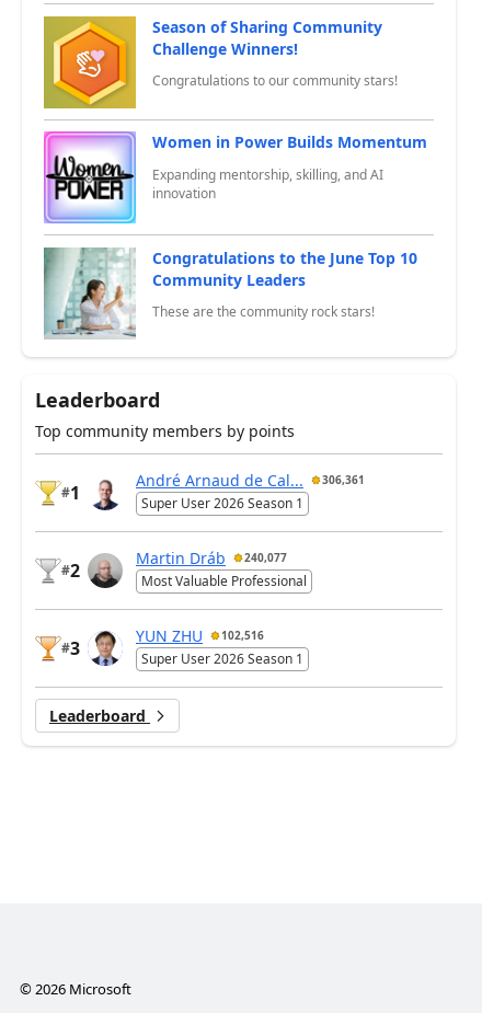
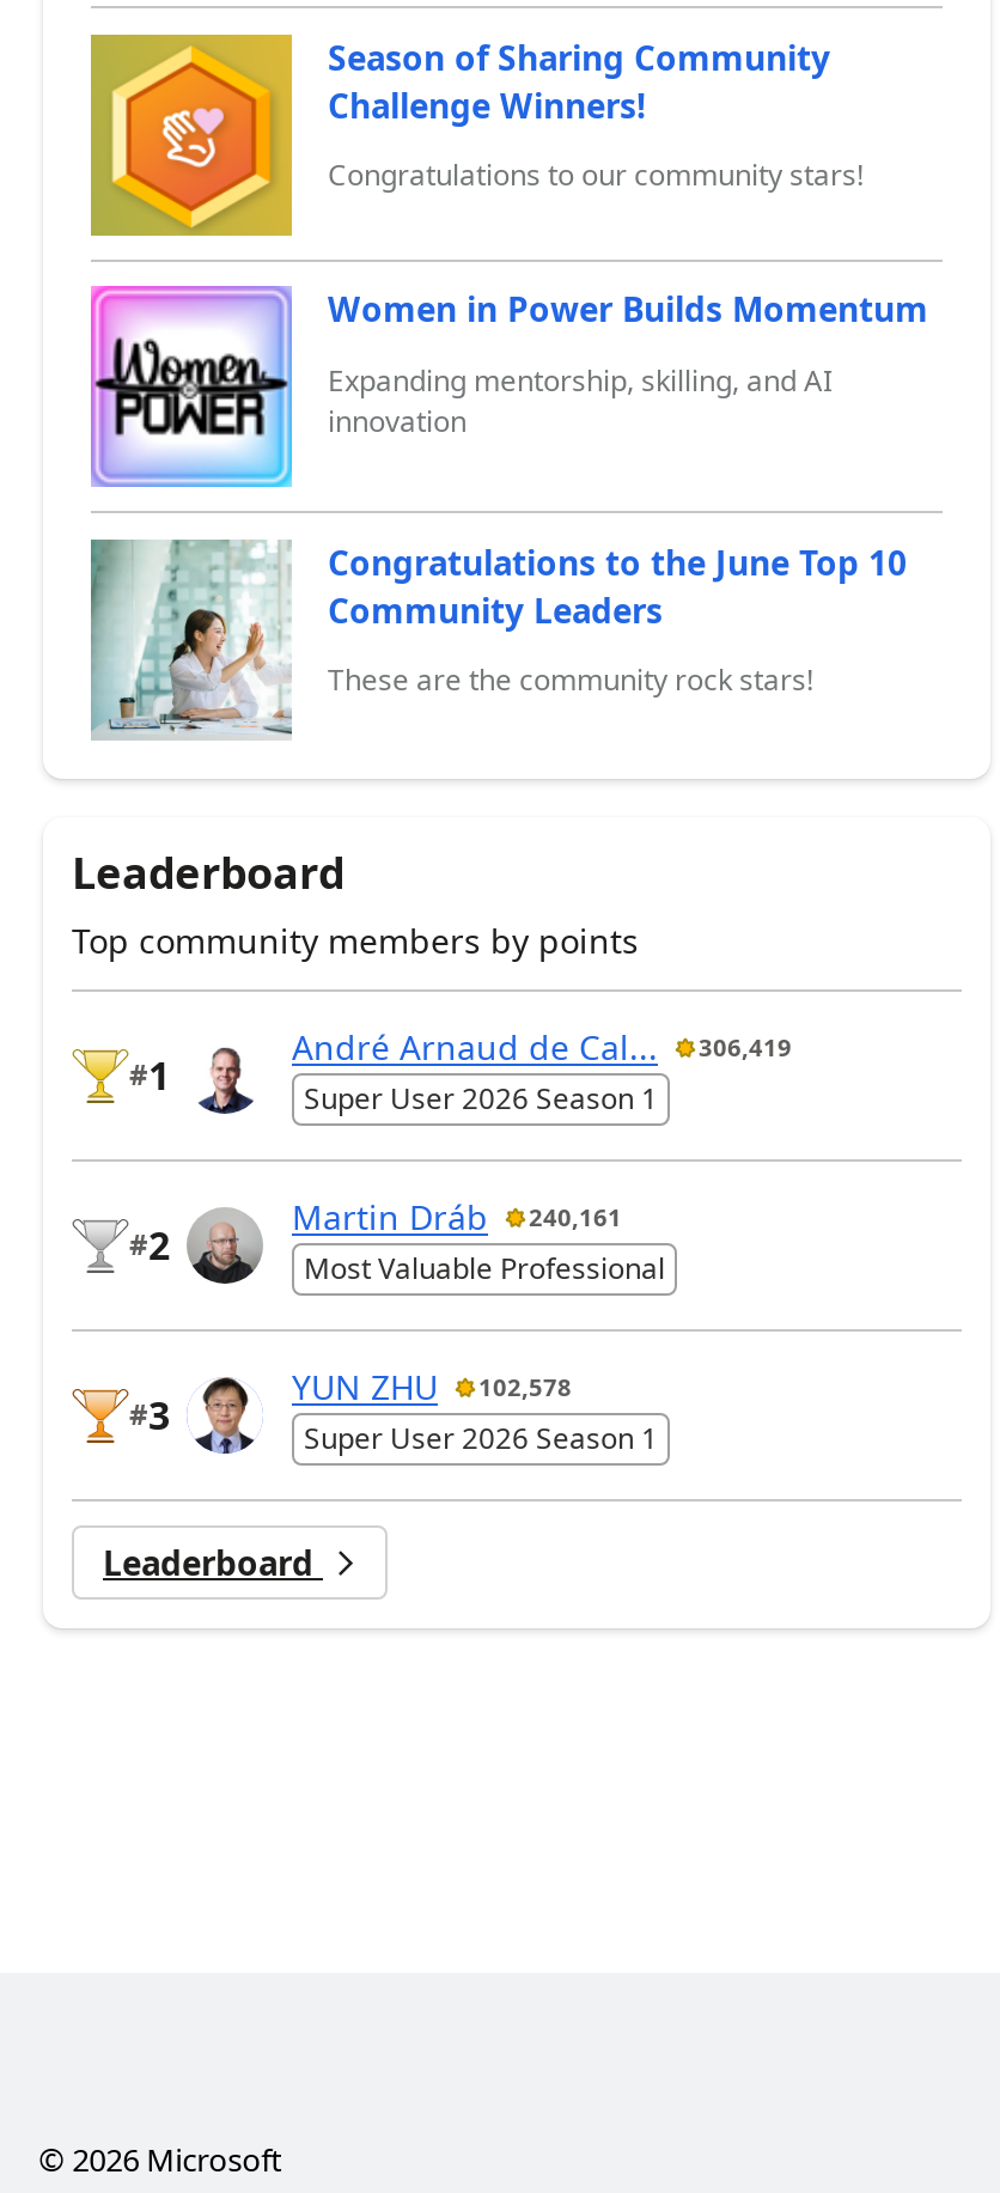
- André Arnaud de Cal... 306,361
+ André Arnaud de Cal... 306,419

- Martin Dráb 240,077
+ Martin Dráb 240,161

- YUN ZHU 102,516
+ YUN ZHU 102,578
